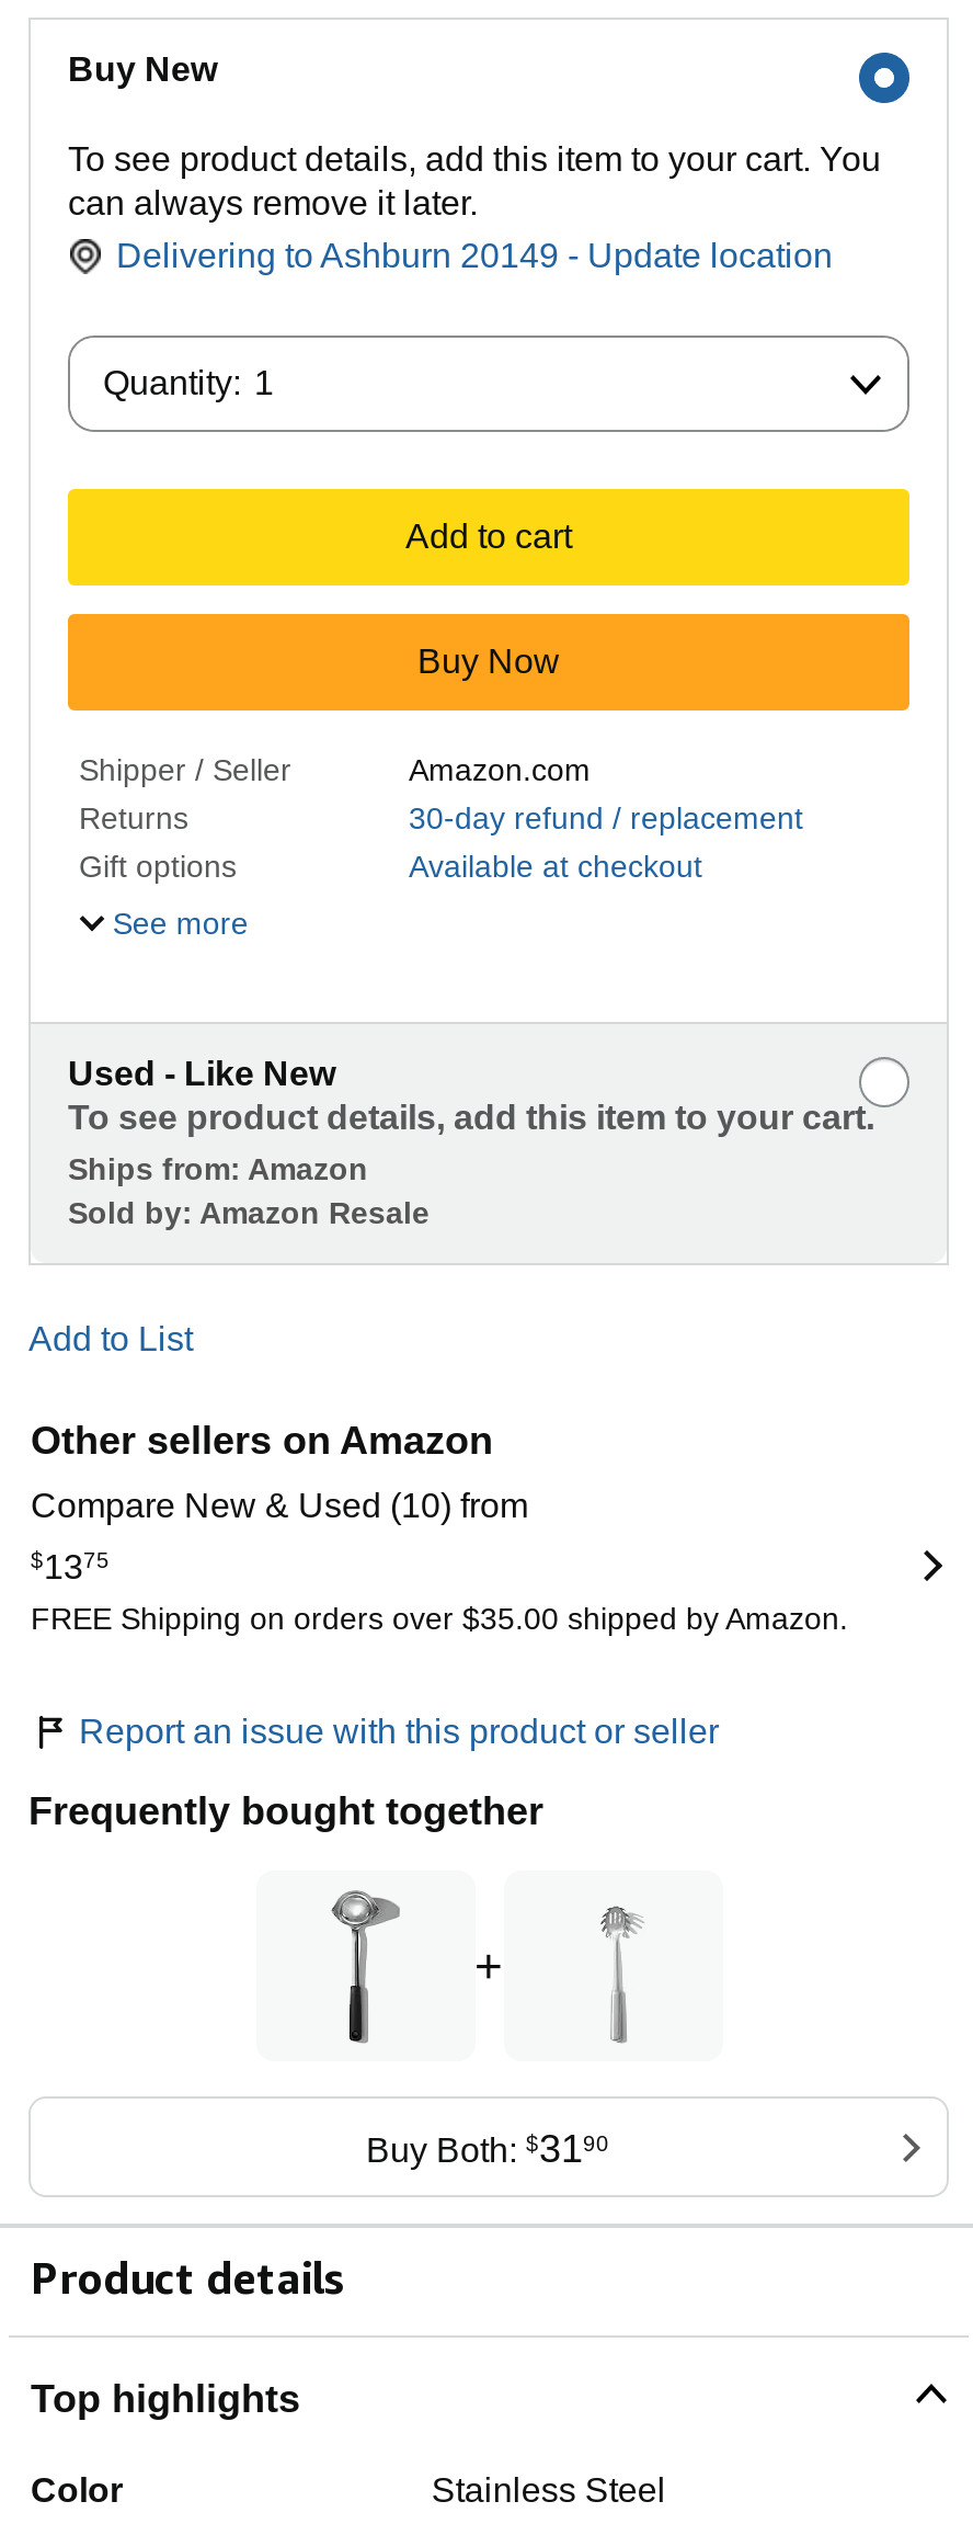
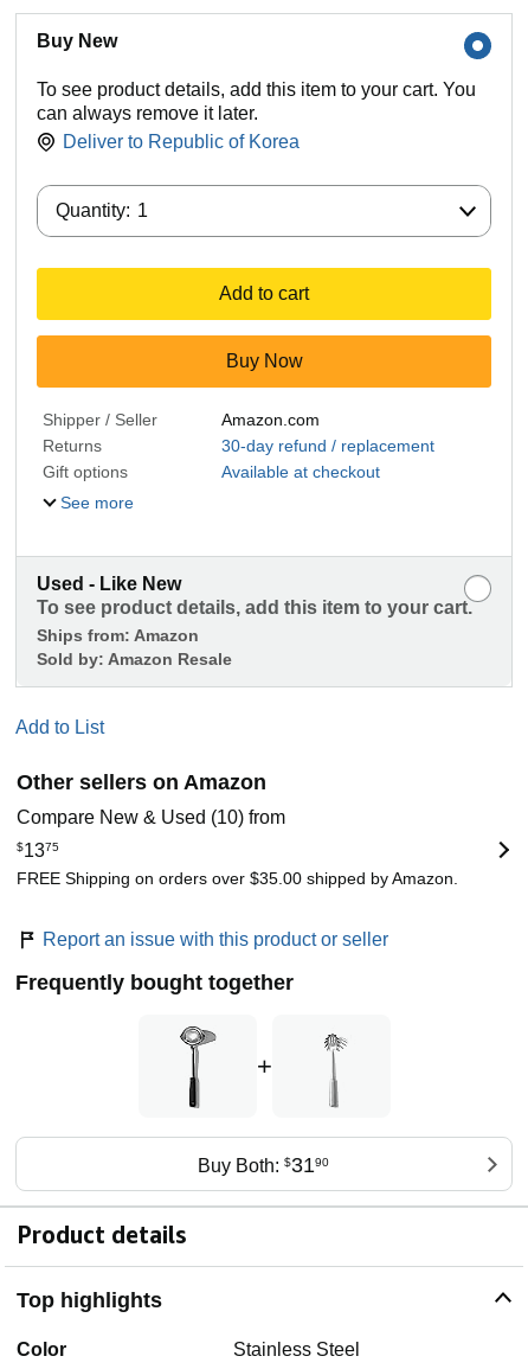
- Delivering to Ashburn 20149 - Update location
+ Deliver to Republic of Korea
